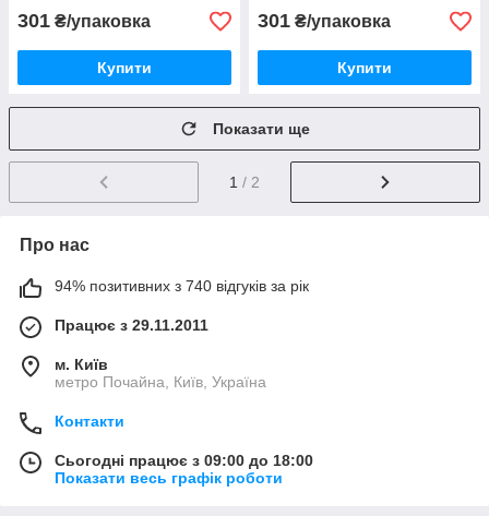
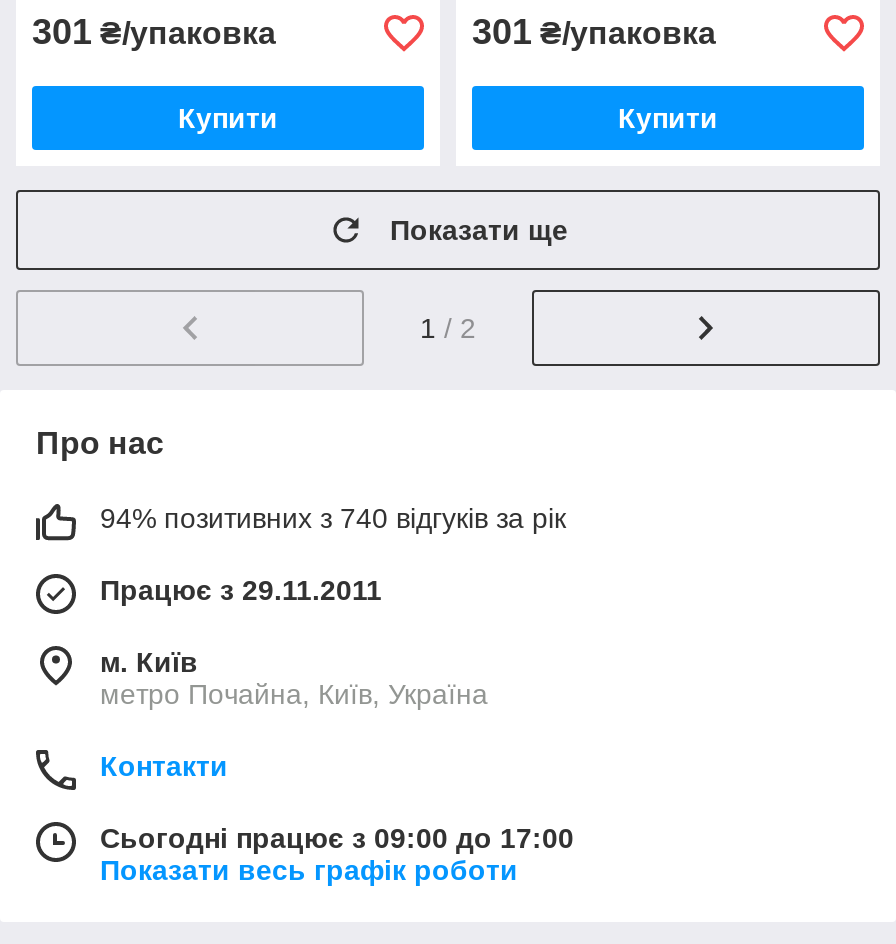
- Сьогодні працює з 09:00 до 18:00
+ Сьогодні працює з 09:00 до 17:00
